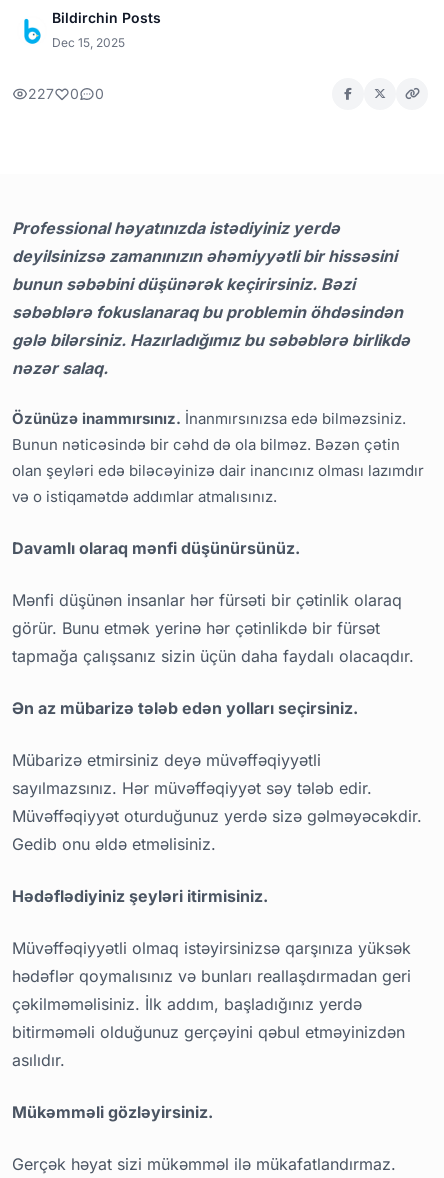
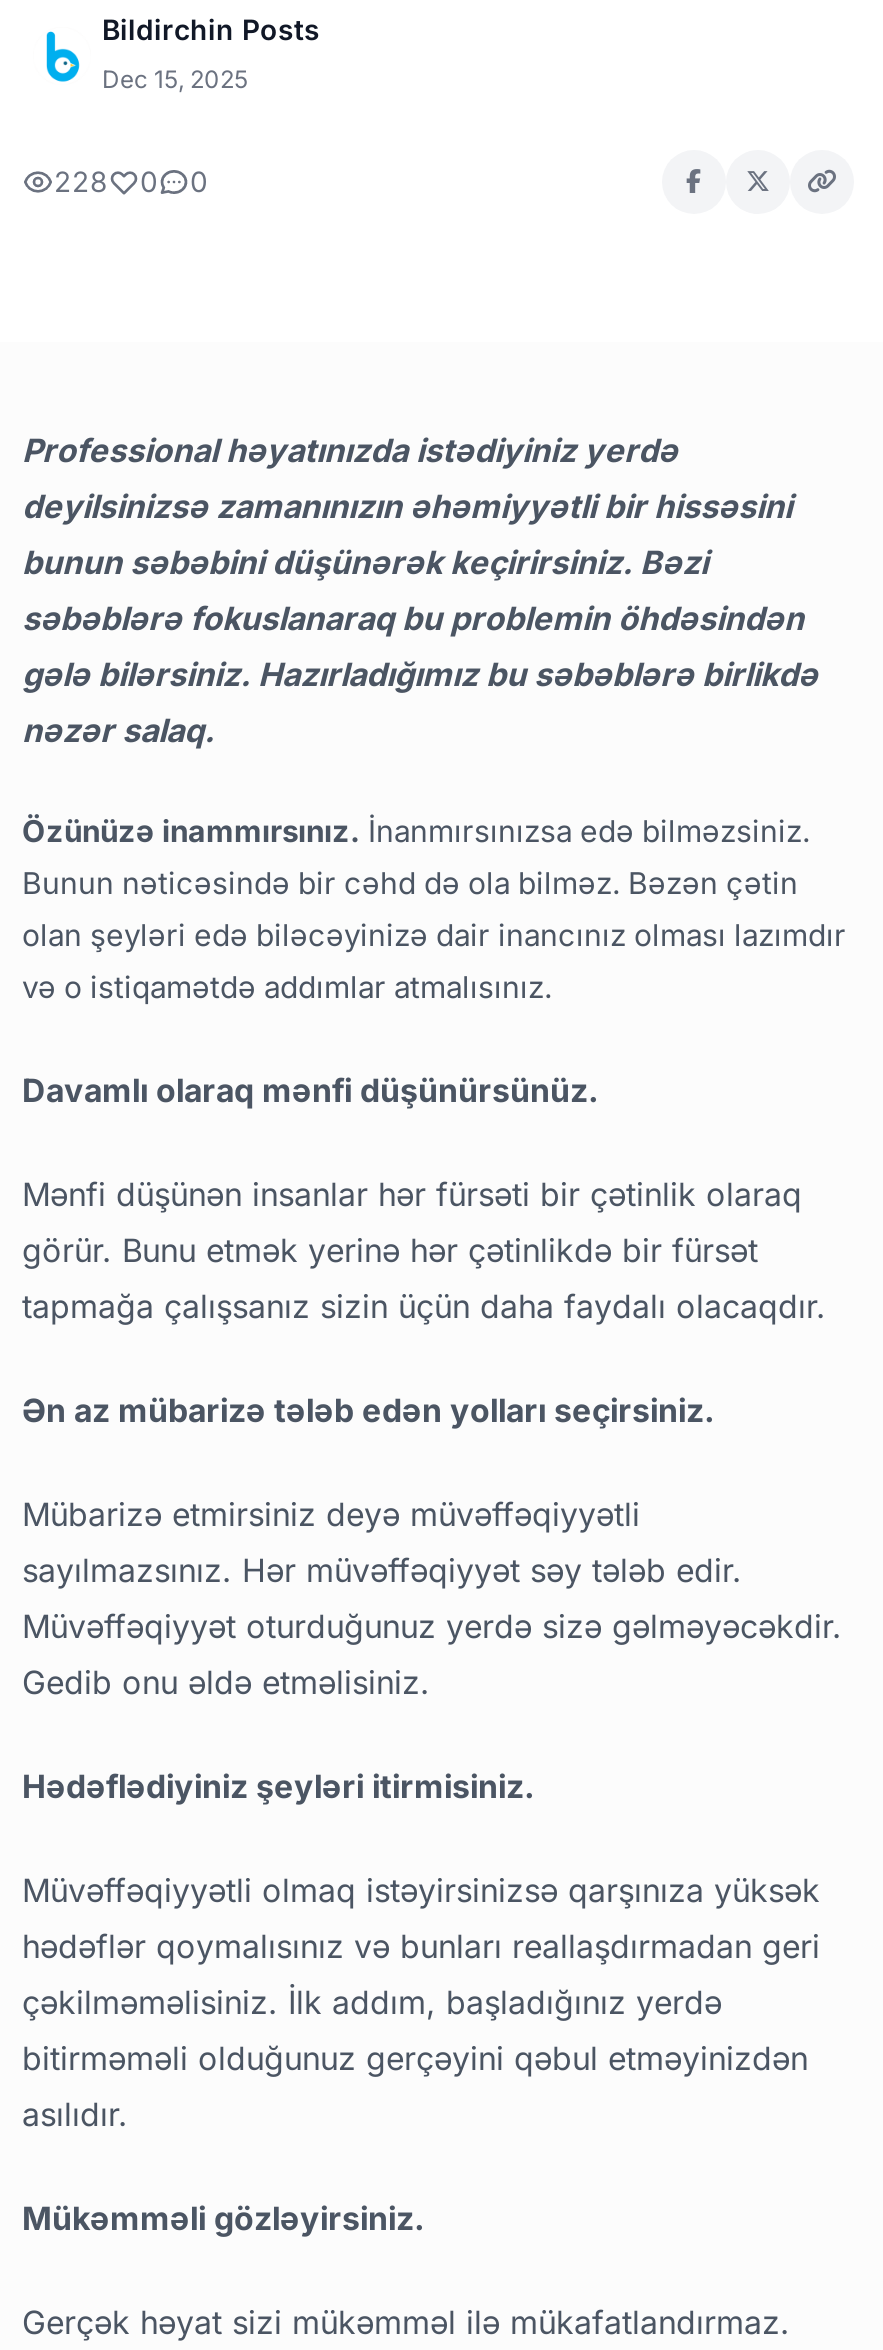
- 227 0 0
+ 228 0 0
